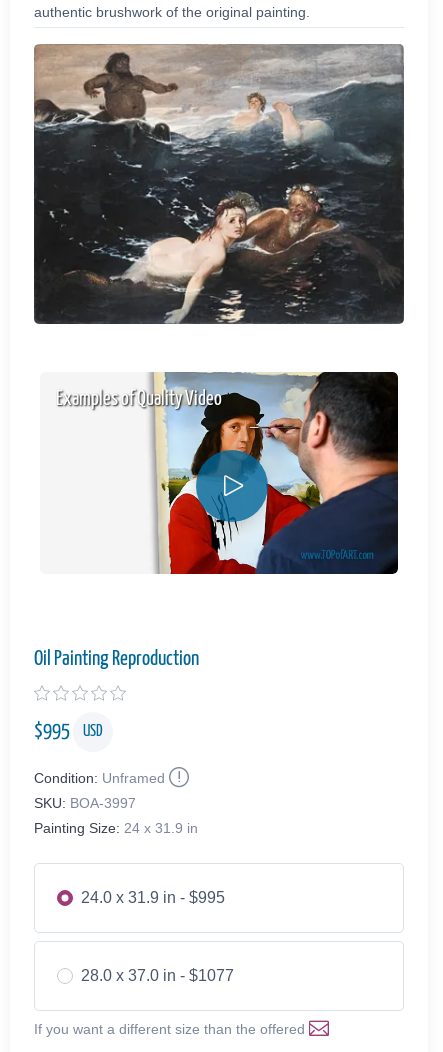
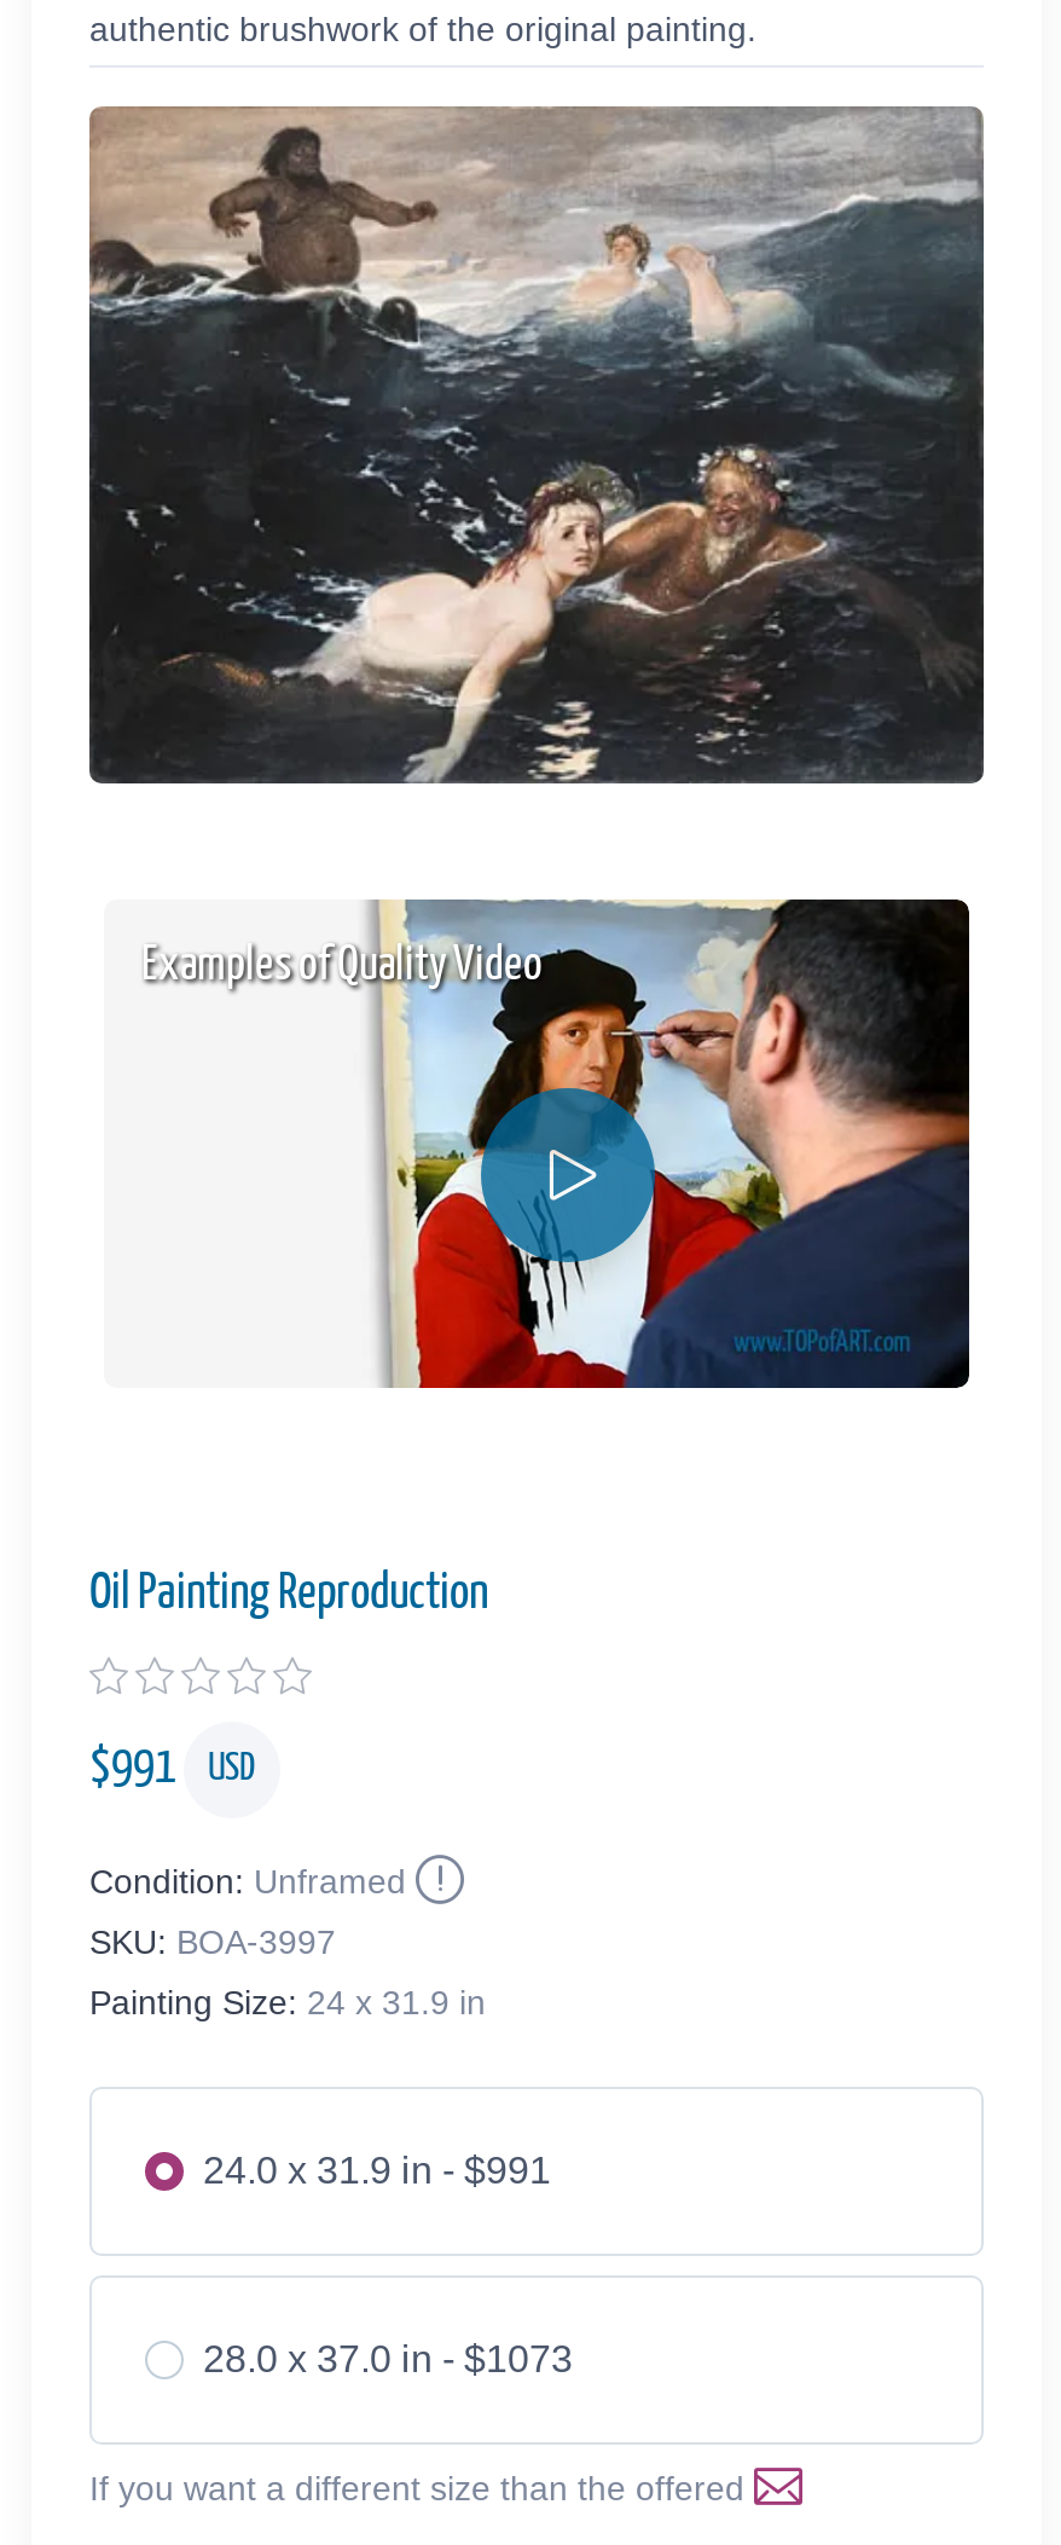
- $995 USD
+ $991 USD

- 24.0 x 31.9 in - $995
+ 24.0 x 31.9 in - $991

- 28.0 x 37.0 in - $1077
+ 28.0 x 37.0 in - $1073
